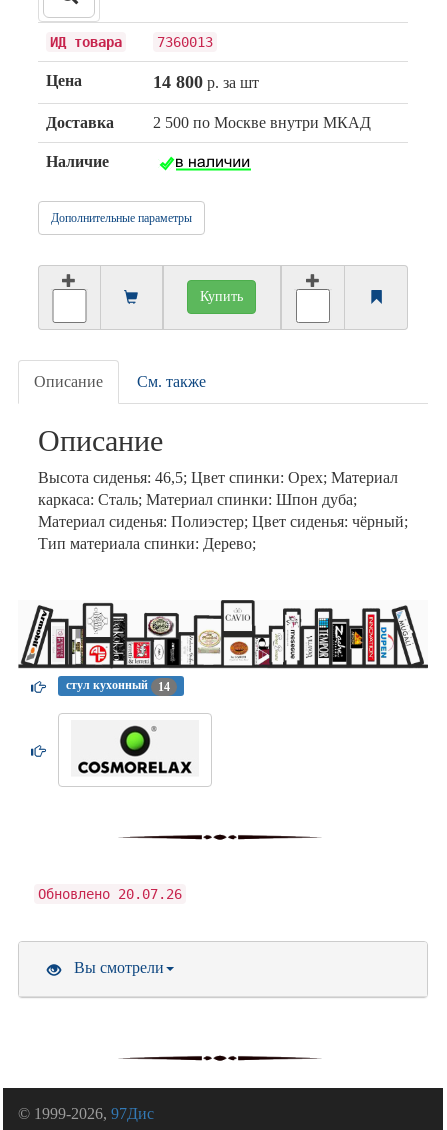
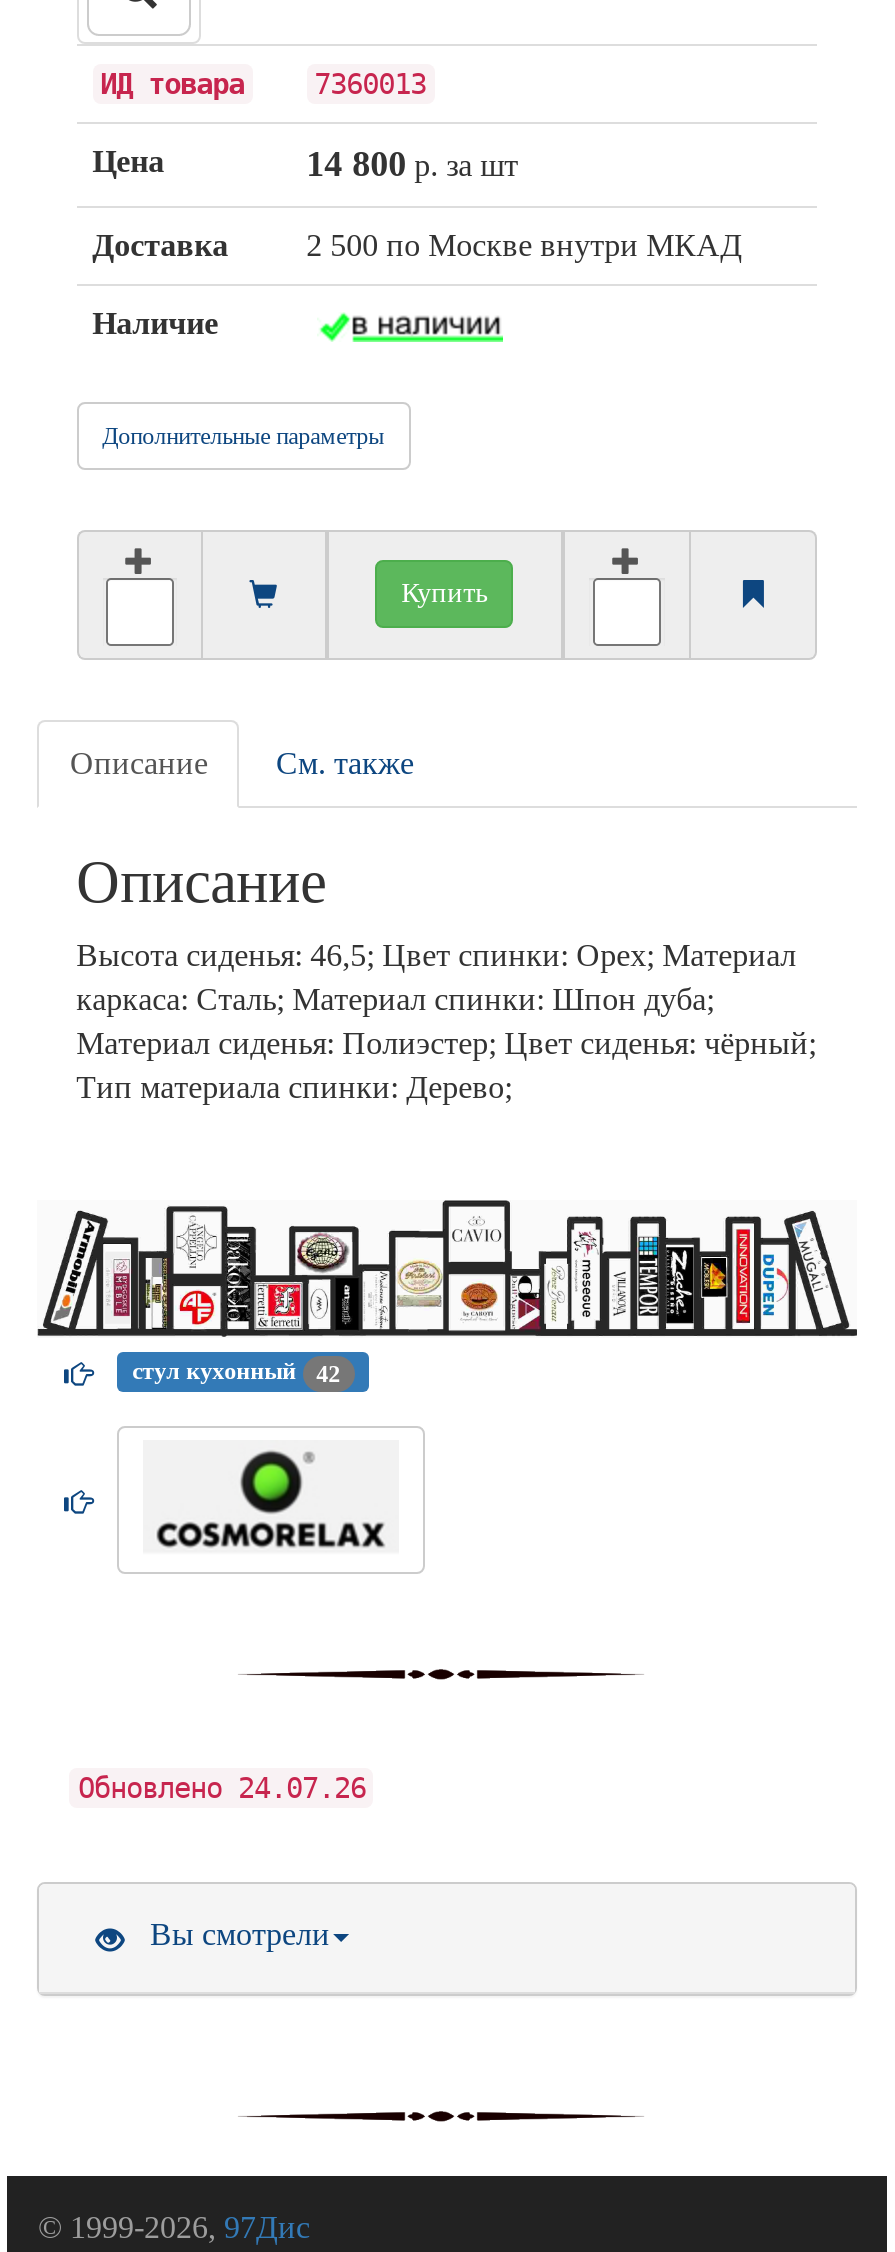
- стул кухонный 14
+ стул кухонный 42

- Обновлено 20.07.26
+ Обновлено 24.07.26
